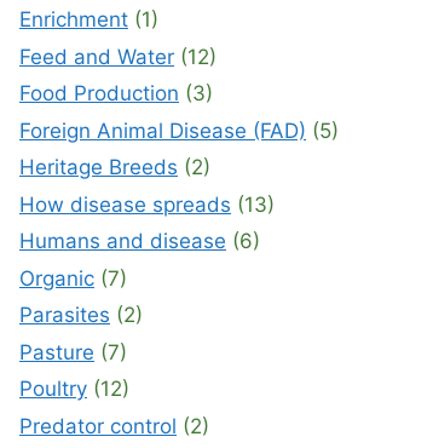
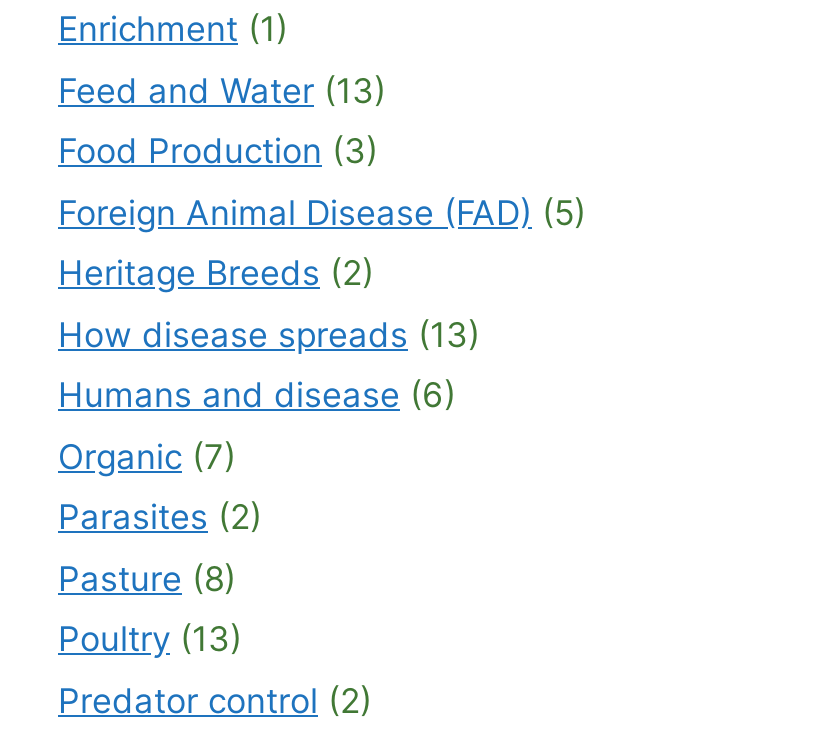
- Feed and Water (12)
+ Feed and Water (13)

- Pasture (7)
+ Pasture (8)

- Poultry (12)
+ Poultry (13)
